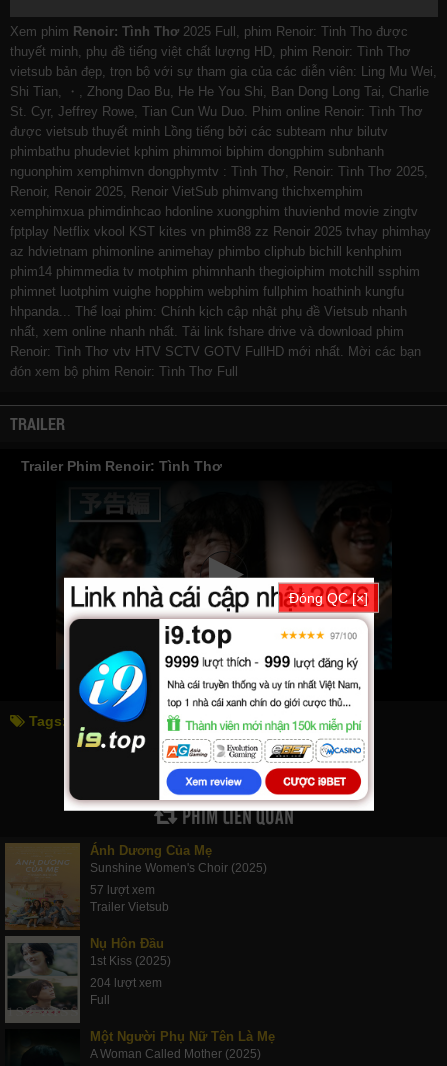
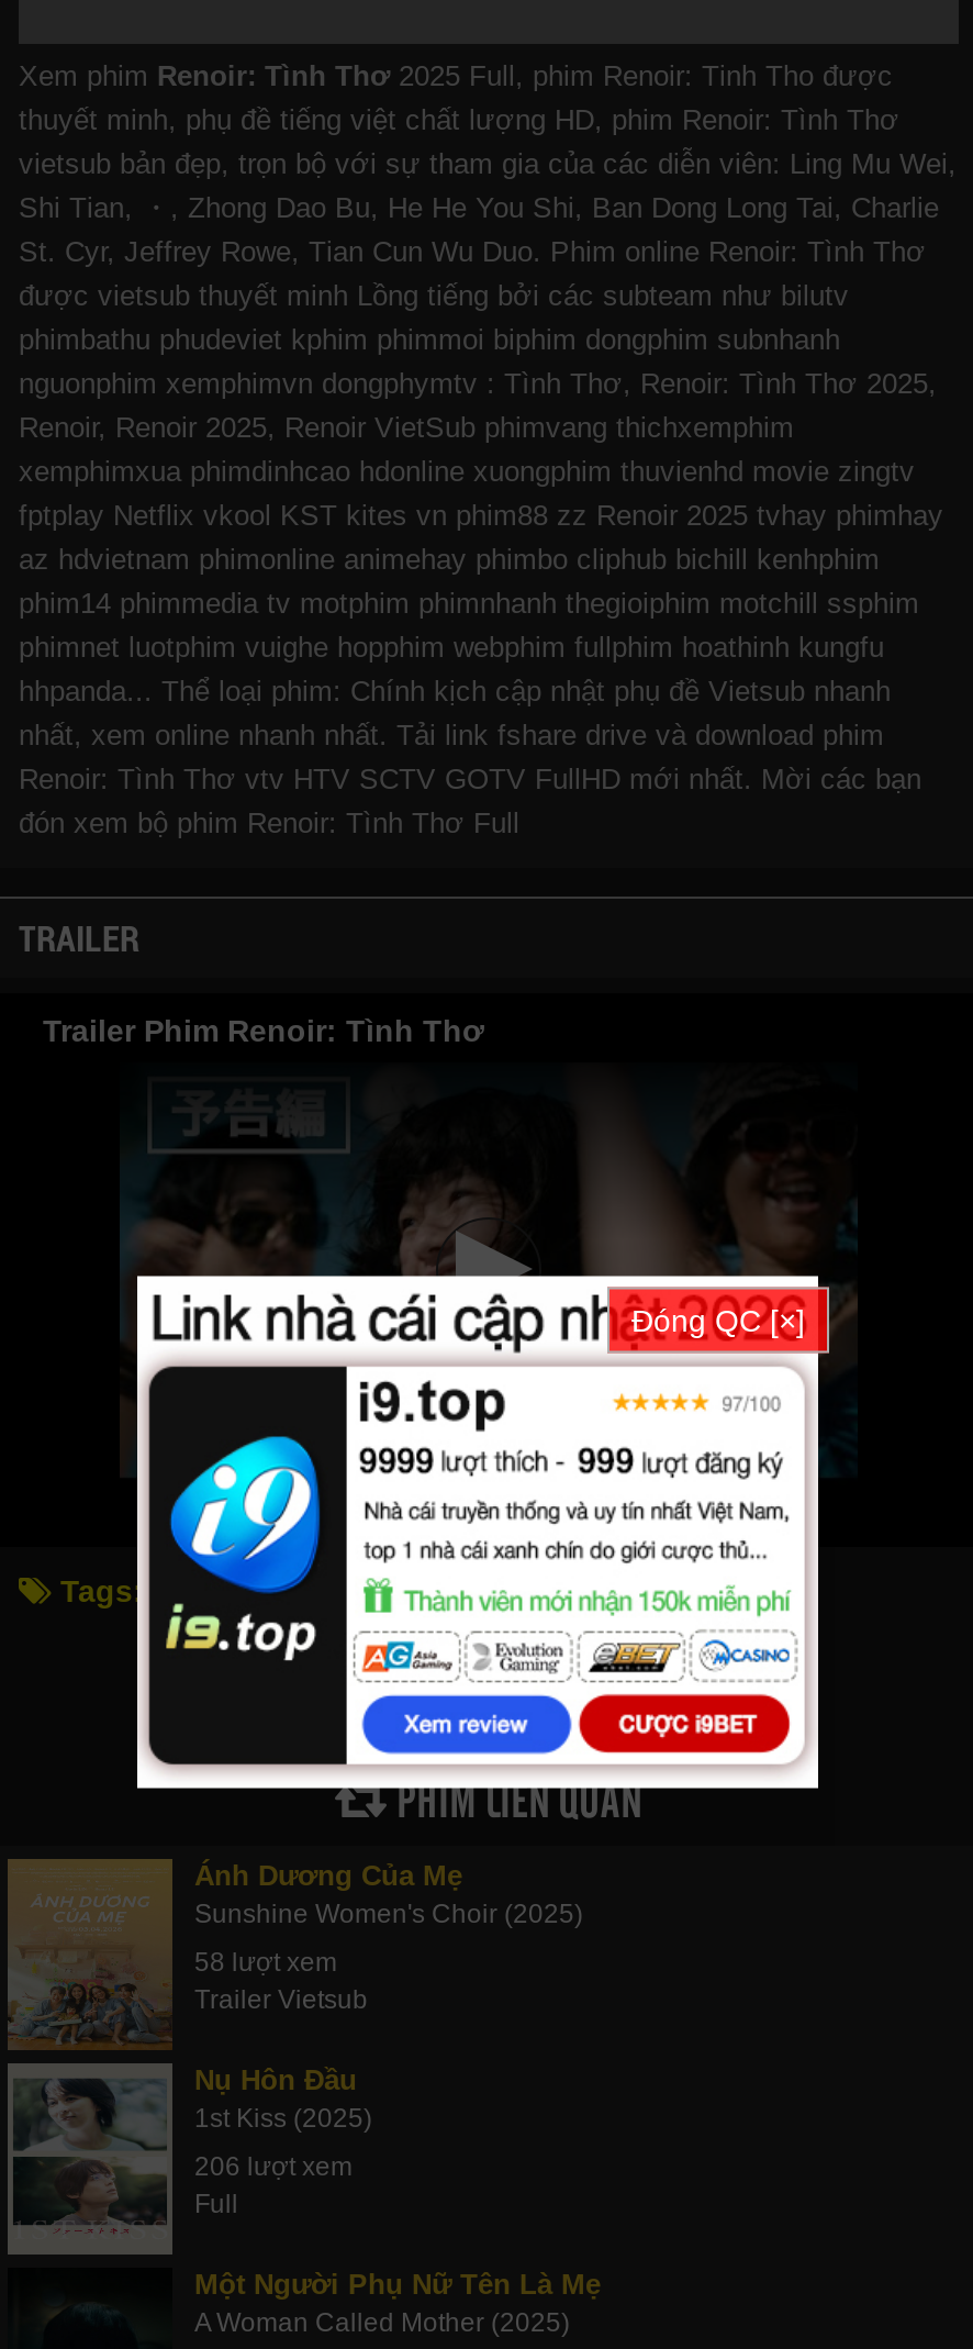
- 57 lượt xem
+ 58 lượt xem

- 204 lượt xem
+ 206 lượt xem
